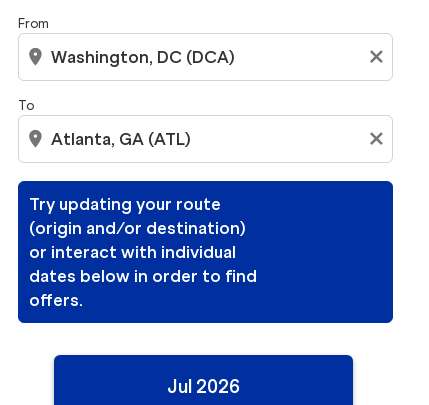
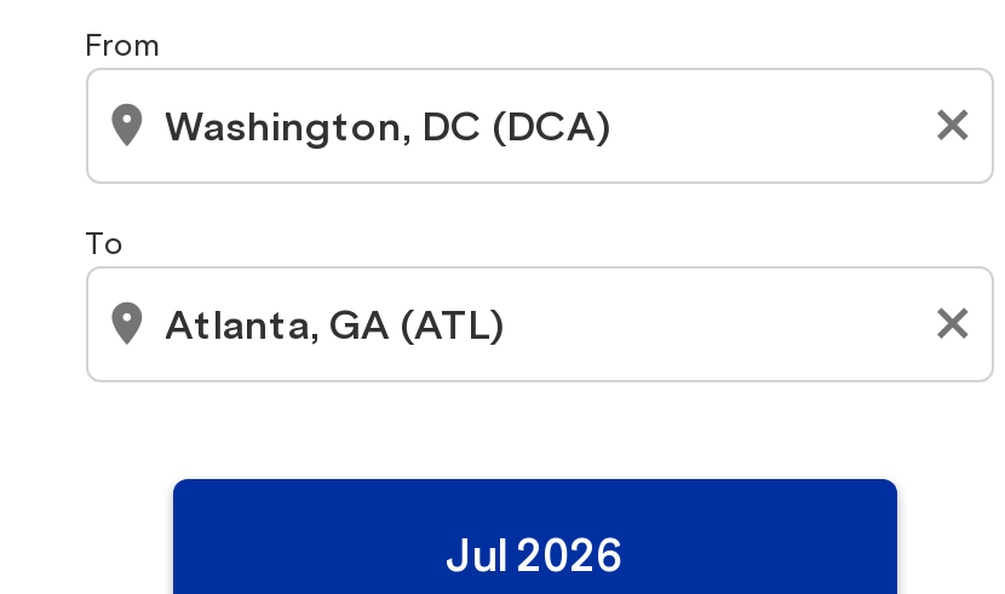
- [image]
- Try updating your route
- (origin and/or destination)
- or interact with individual
- dates below in order to find
- offers.
